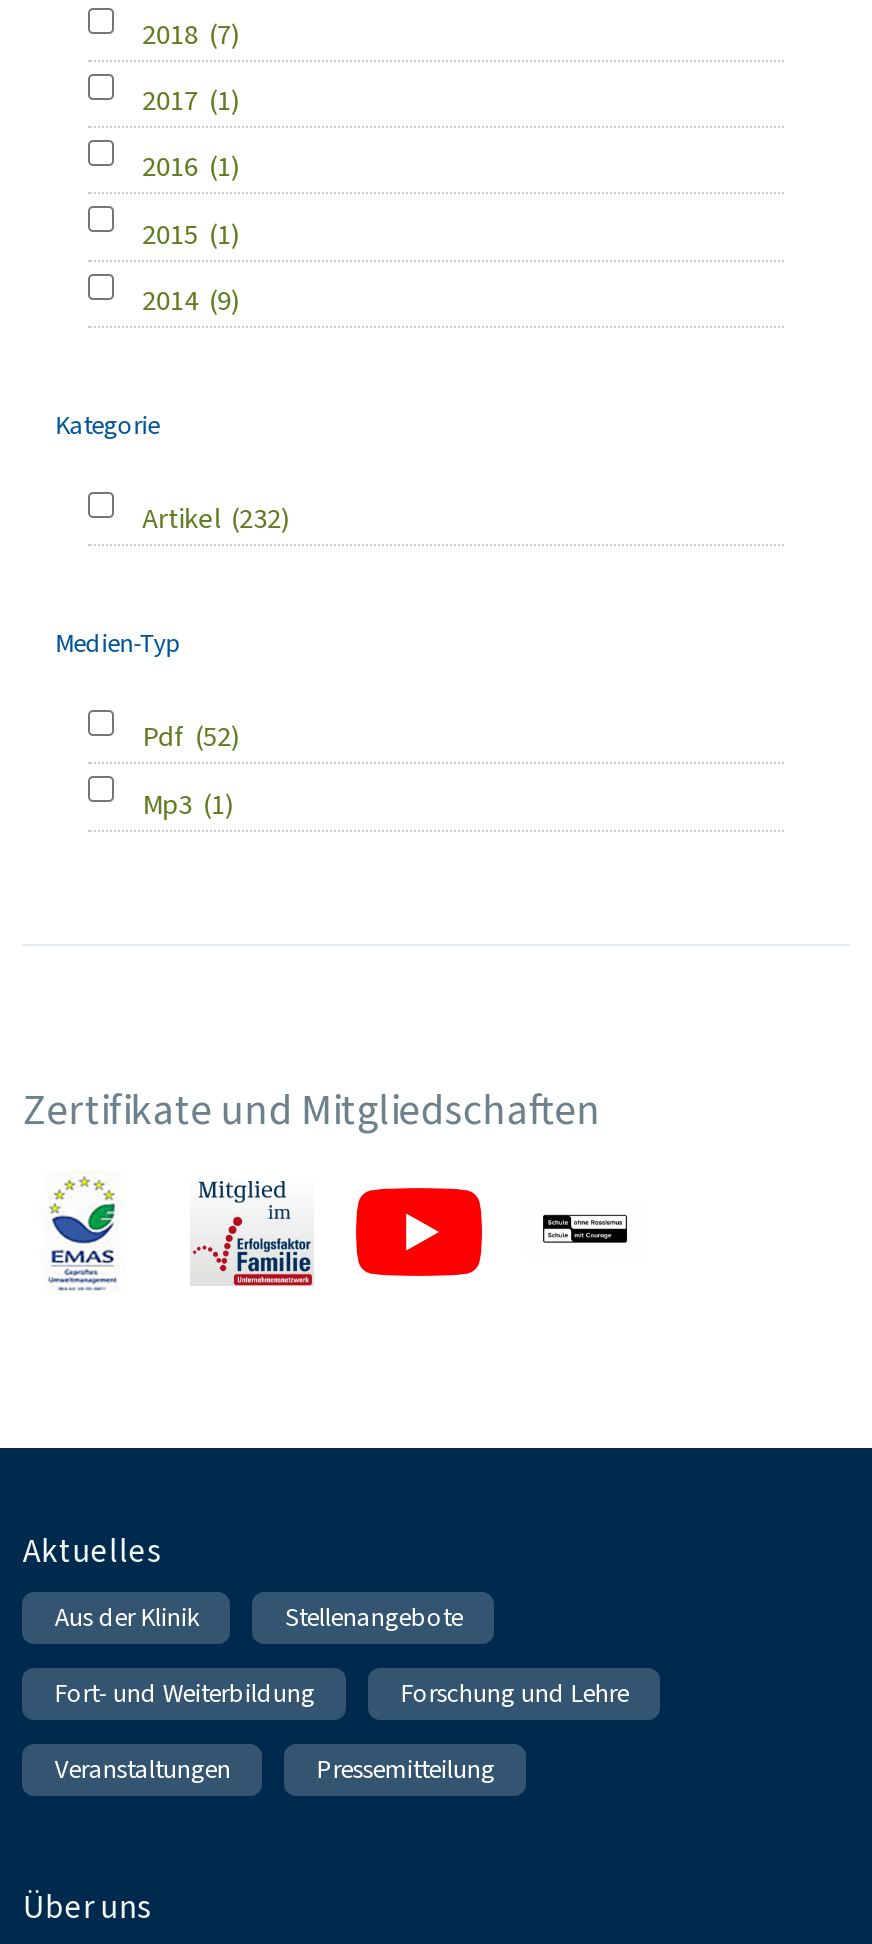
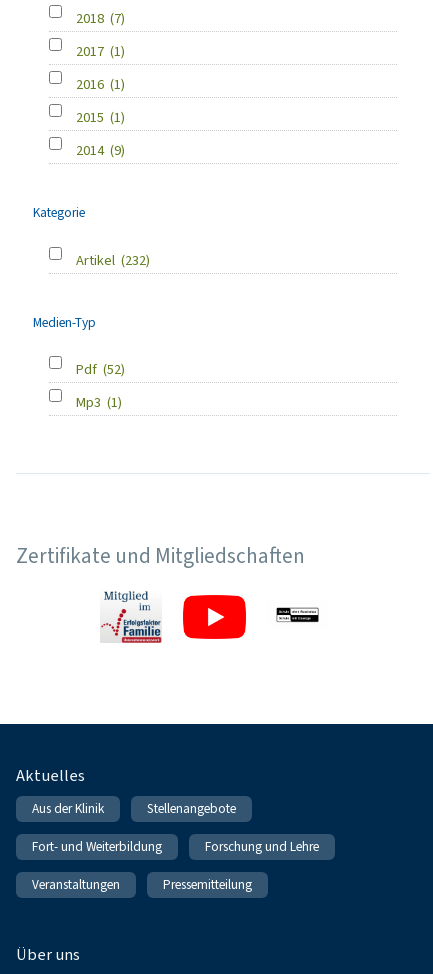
- [image]
